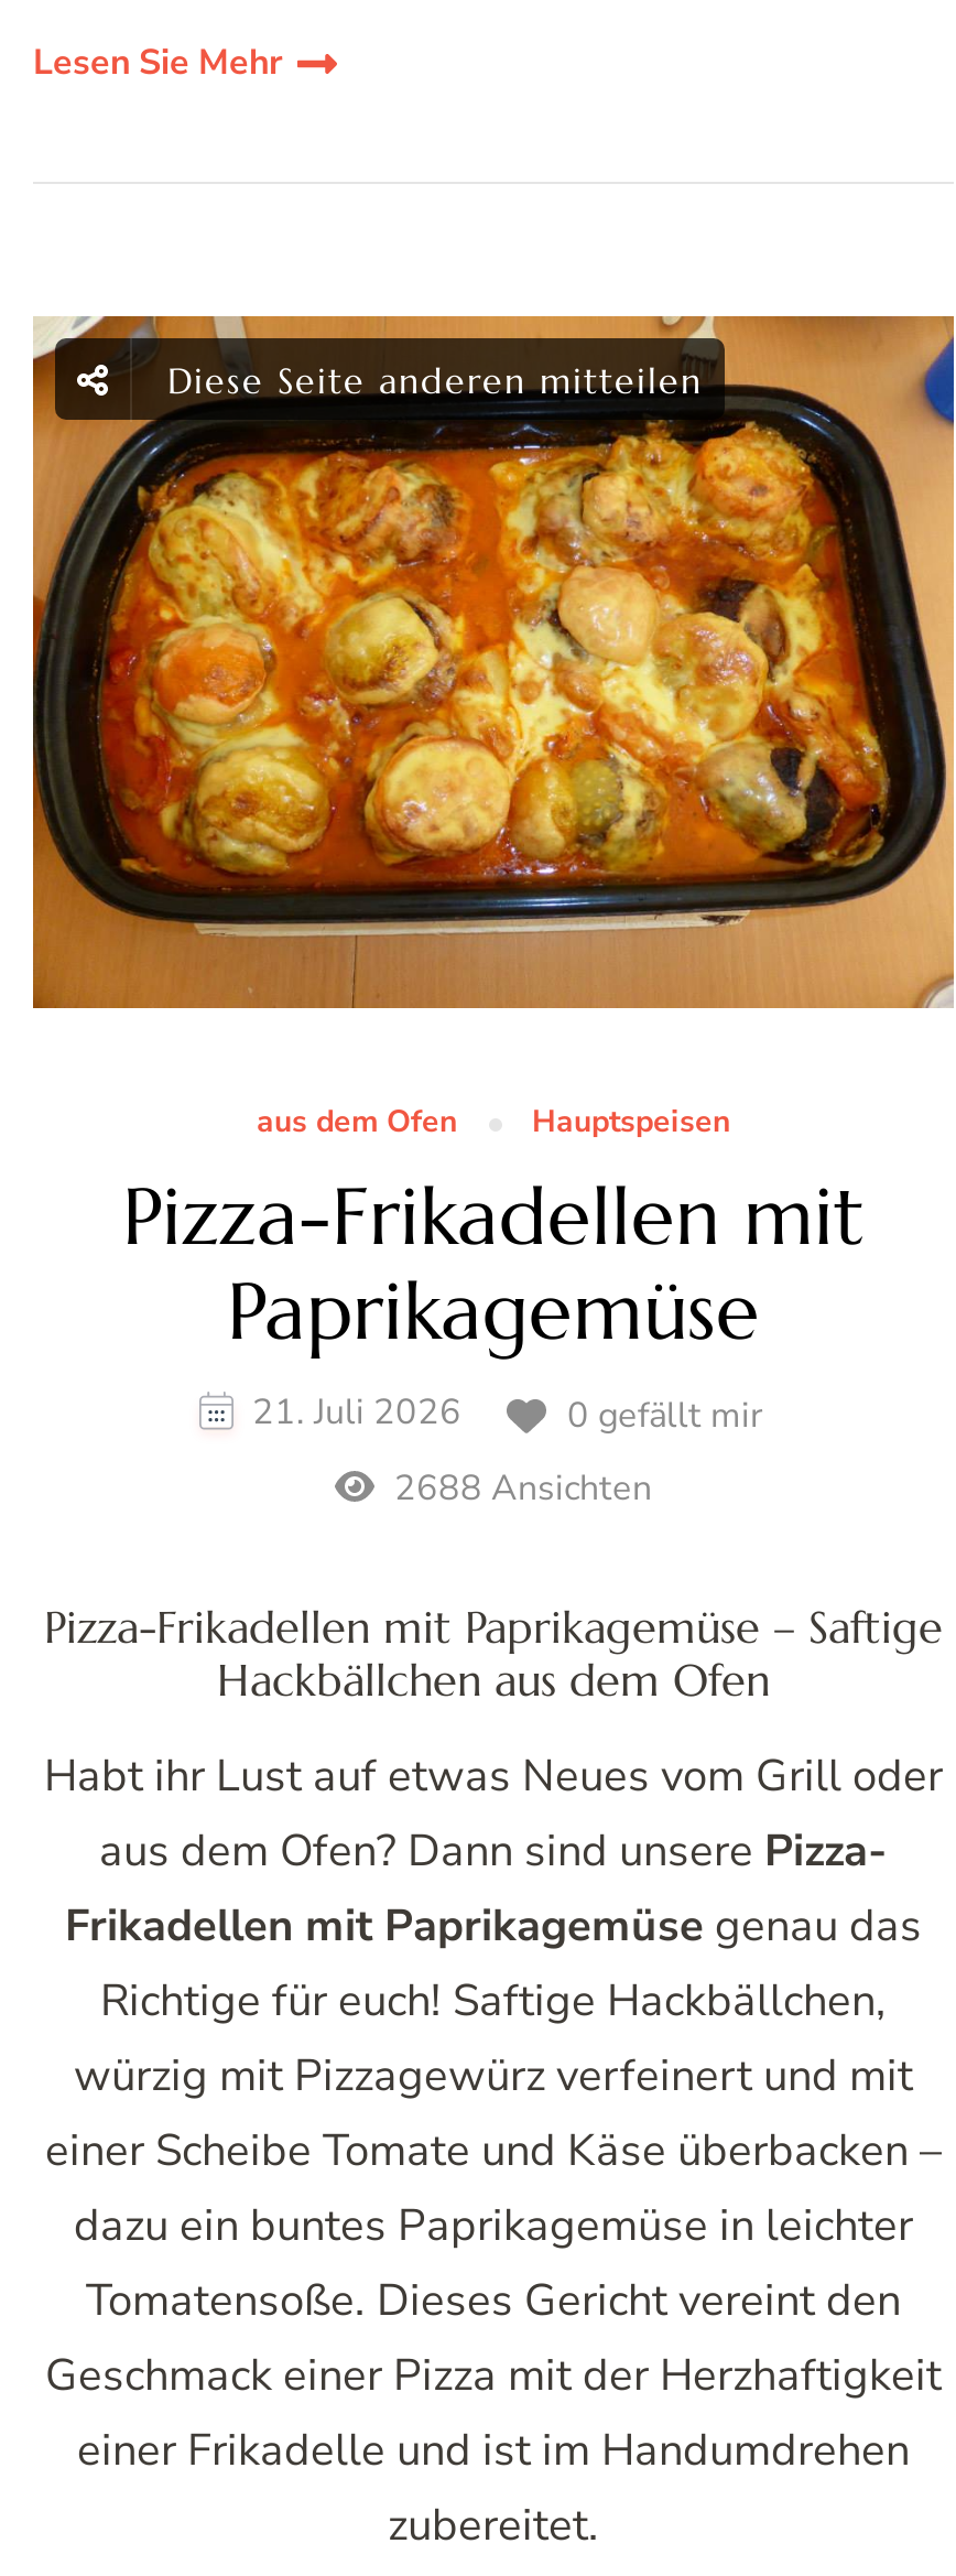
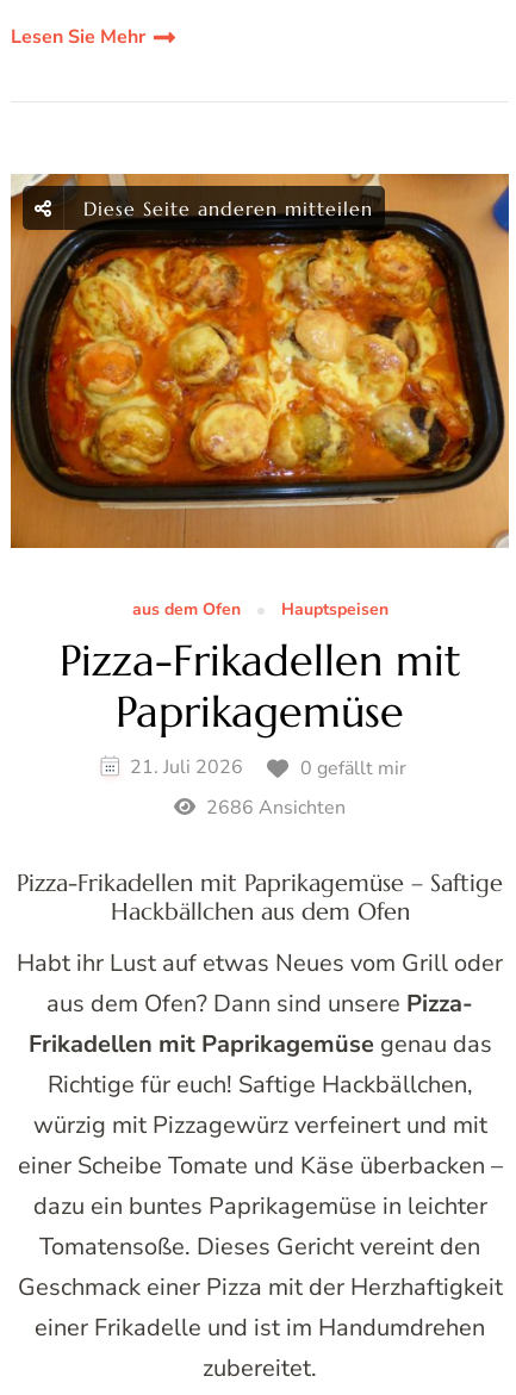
- 2688 Ansichten
+ 2686 Ansichten
